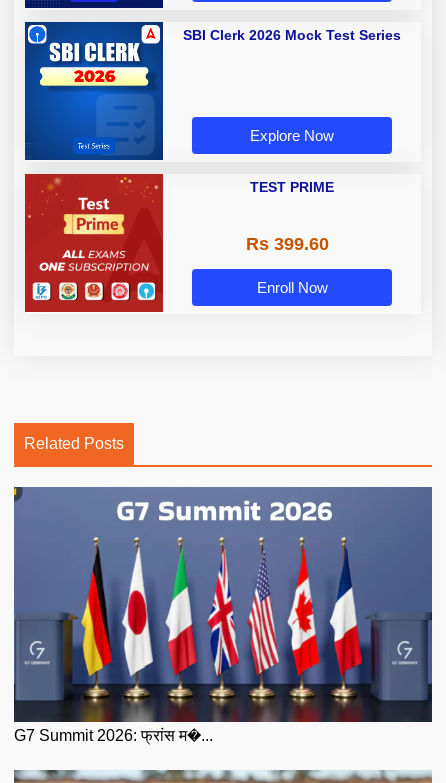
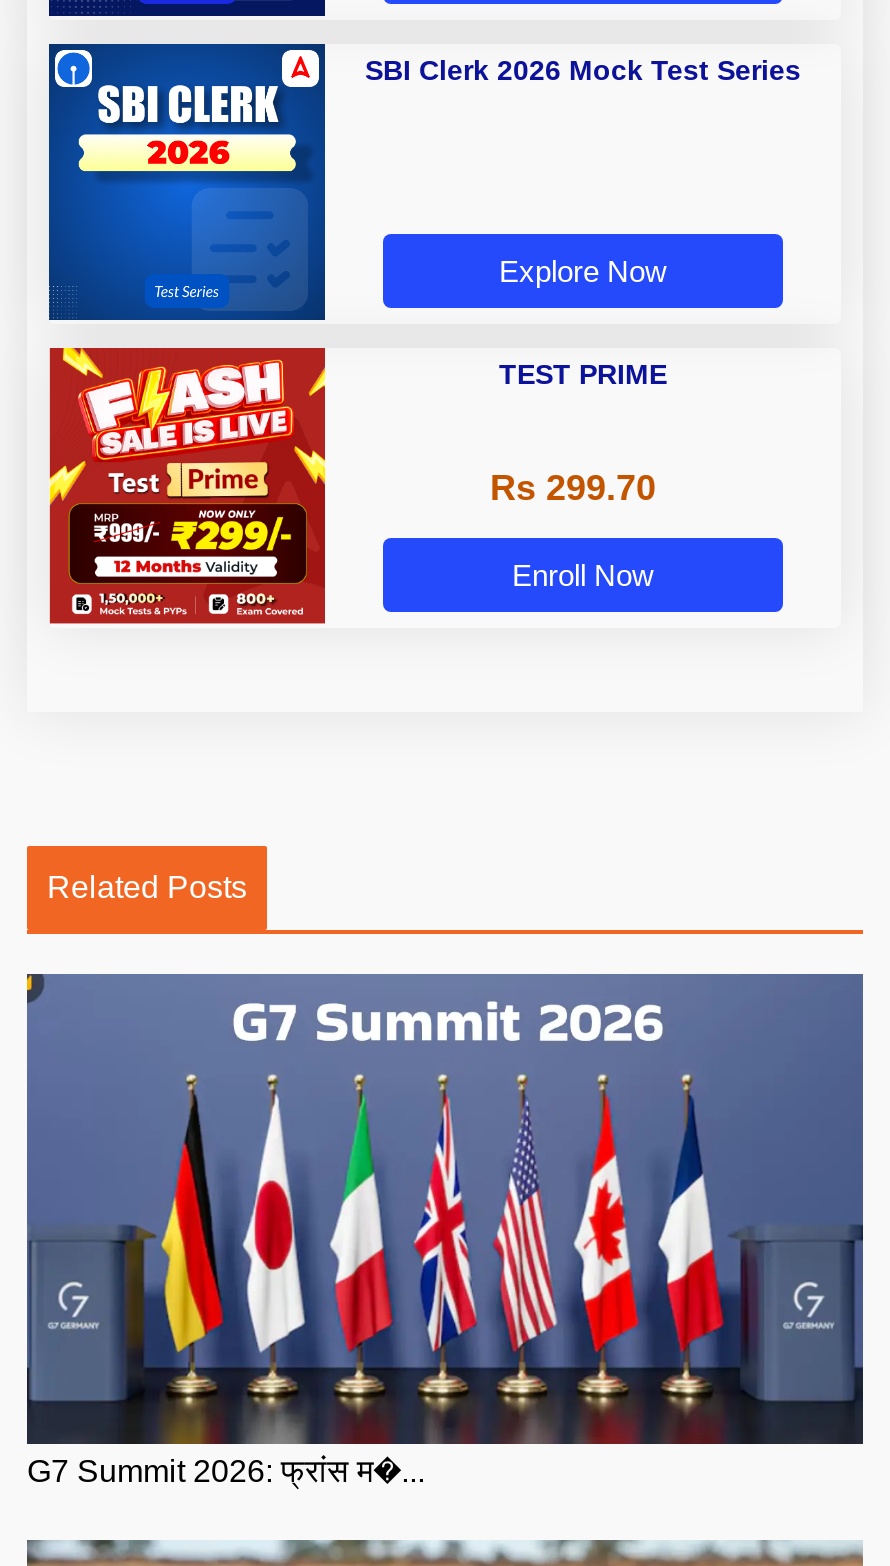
- [image]
+ [image]

- Rs 399.60
+ Rs 299.70
